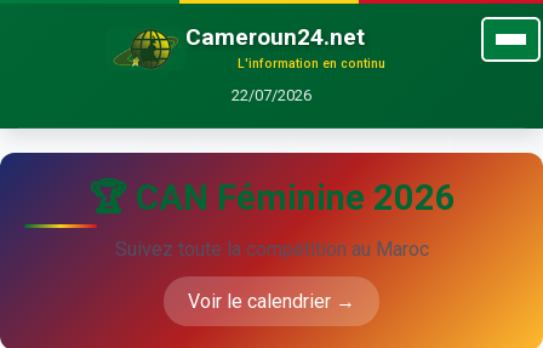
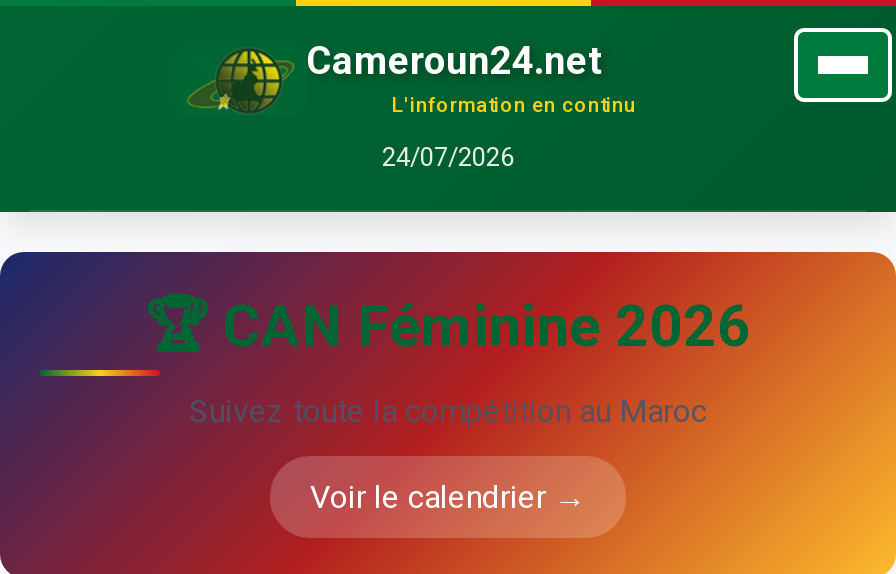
- 22/07/2026
+ 24/07/2026
